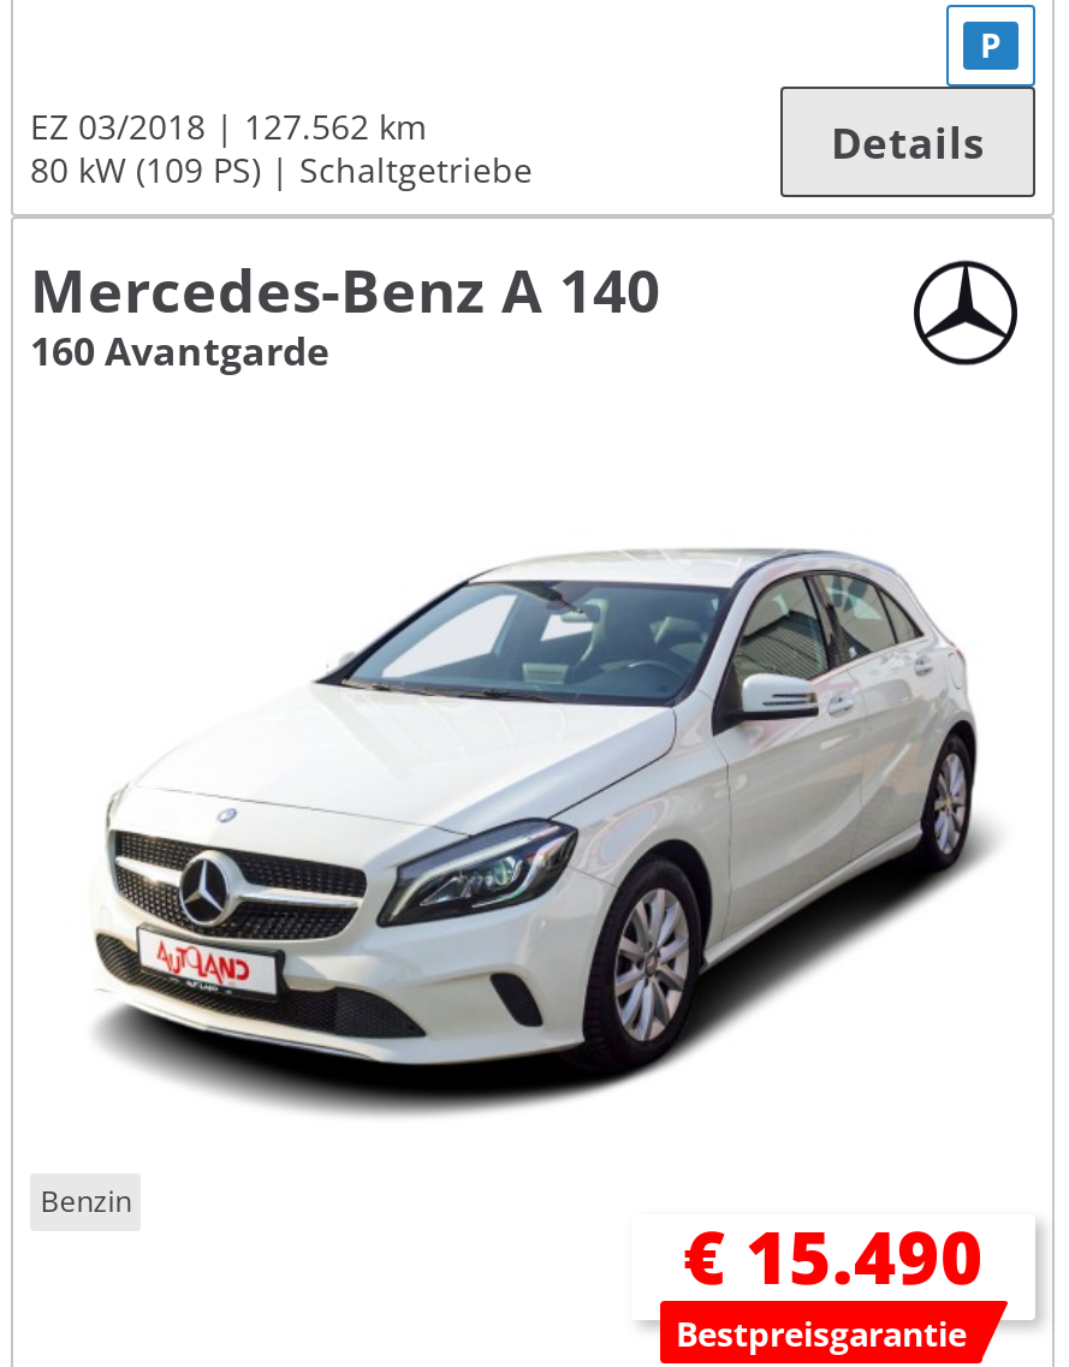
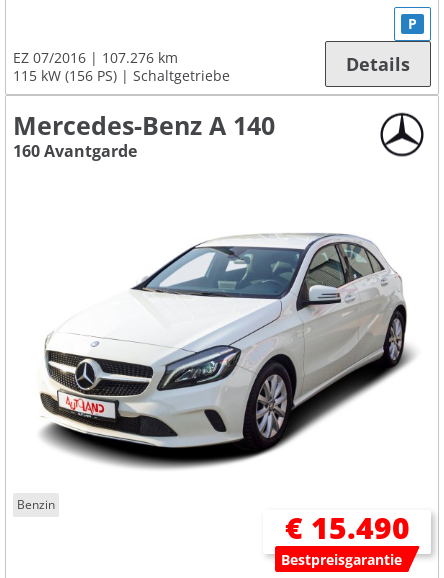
- EZ 03/2018
+ EZ 07/2016

- 127.562 km
+ 107.276 km

- 80 kW (109 PS) Schaltgetriebe
+ 115 kW (156 PS) Schaltgetriebe
